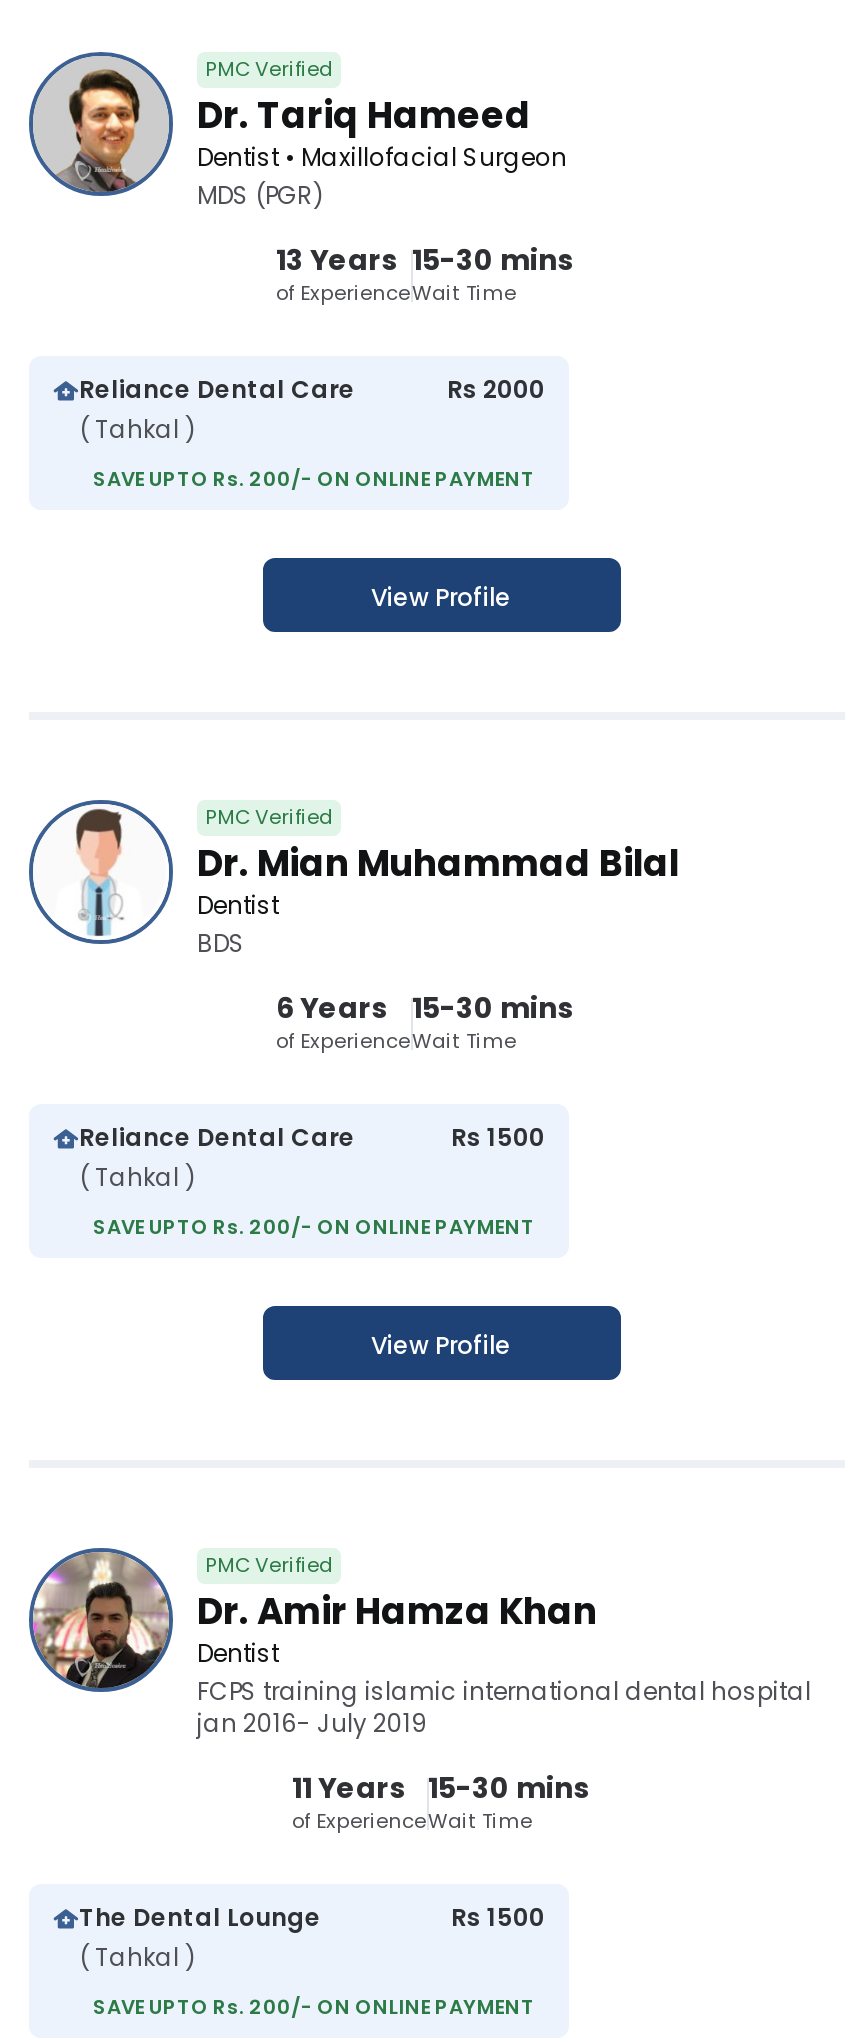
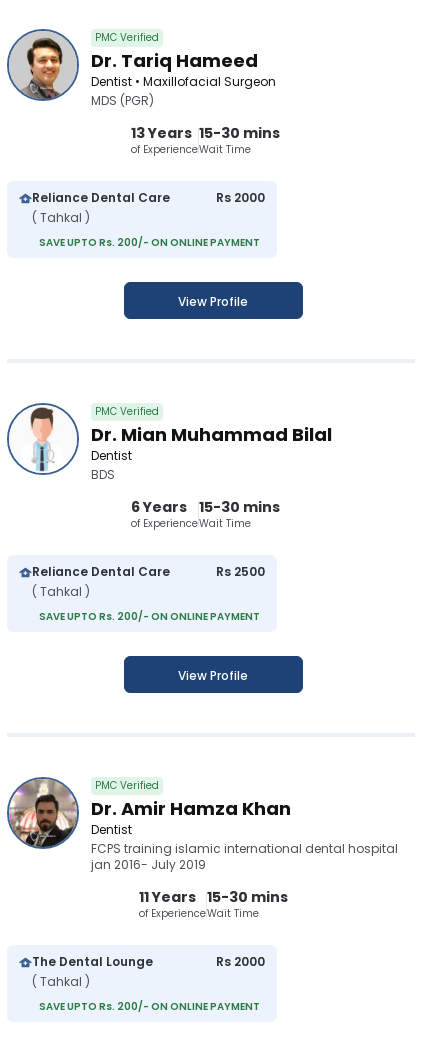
- Rs 1500
+ Rs 2500

- Rs 1500
+ Rs 2000
